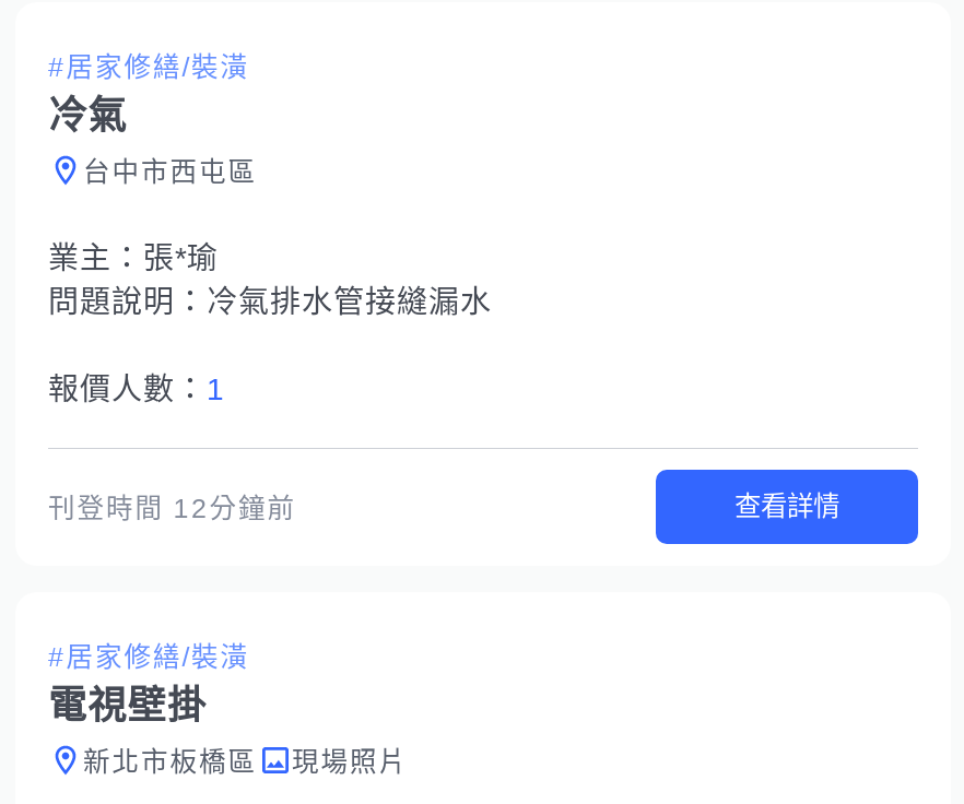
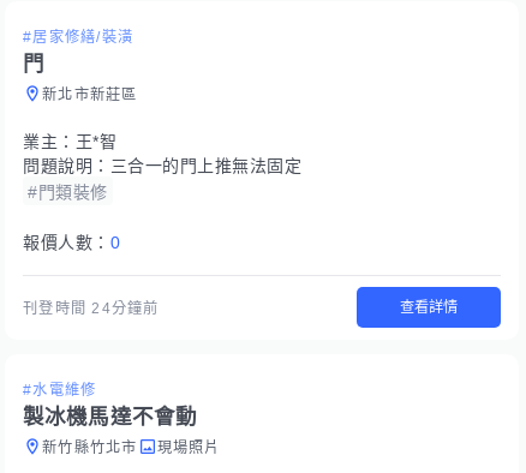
- 冷氣
- 台中市西屯區
+ 門
+ 新北市新莊區

- 業主：張*瑜
- 問題說明：冷氣排水管接縫漏水
+ 業主：王*智
+ 問題說明：三合一的門上推無法固定
+ #門類裝修

- 報價人數：1
+ 報價人數：0

- 刊登時間12分鐘前
+ 刊登時間24分鐘前

- #居家修繕/裝潢
- 電視壁掛
- 新北市板橋區
+ #水電維修
+ 製冰機馬達不會動
+ 新竹縣竹北市
